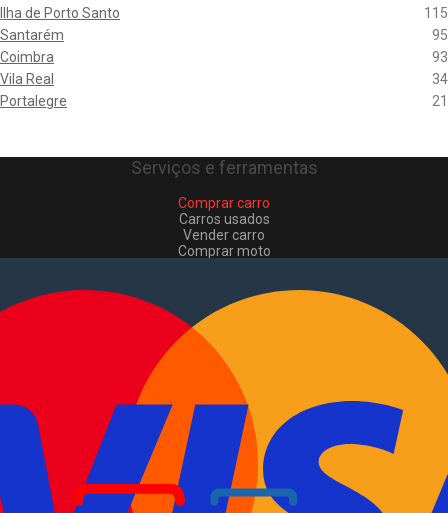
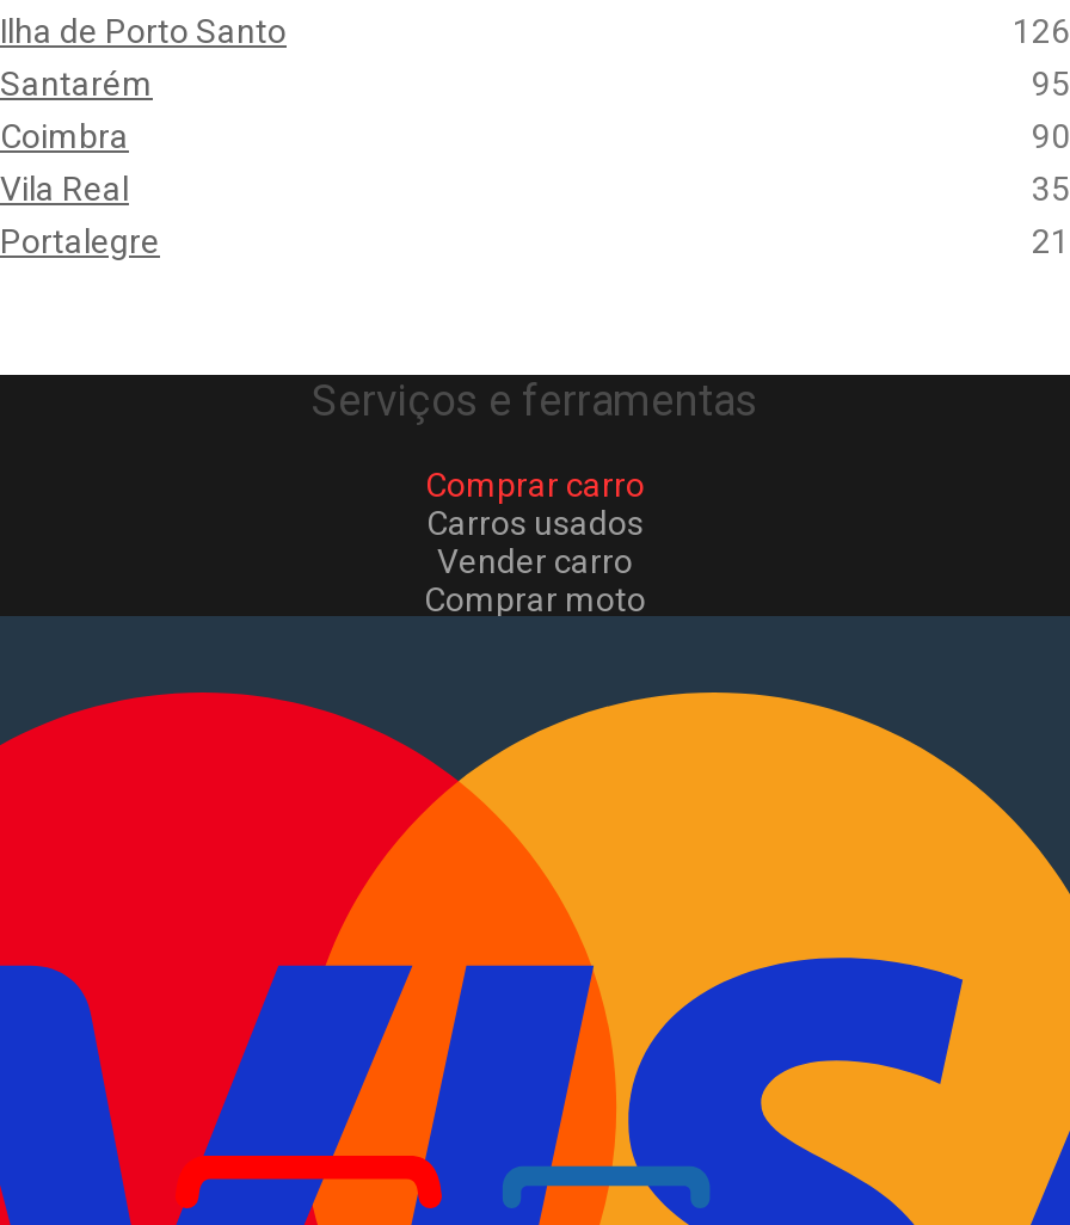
- 115
+ 126

- 93
+ 90

- 34
+ 35
